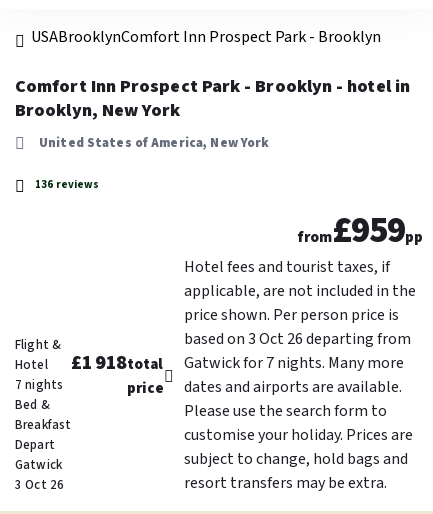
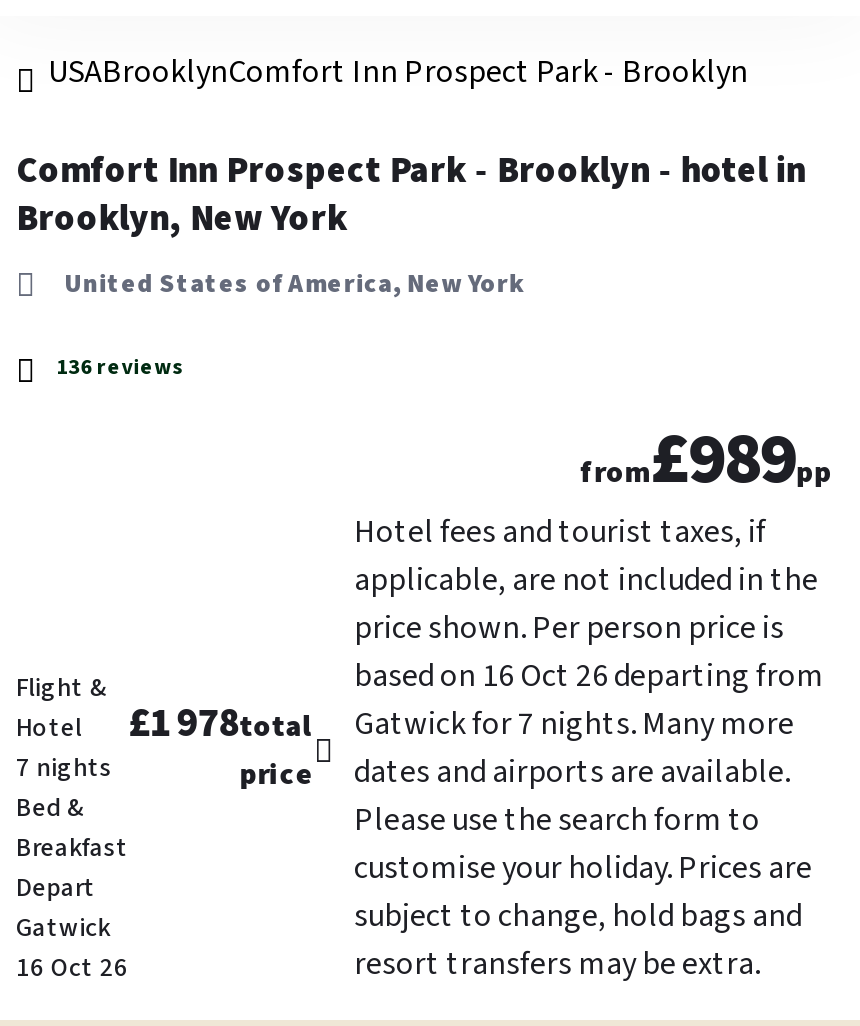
- from£959pp
+ from£989pp

- based on 3 Oct 26 departing from
+ based on 16 Oct 26 departing from

- Hotel £1 918total Gatwick for 7 nights. Many more
+ Hotel £1 978total Gatwick for 7 nights. Many more

- 3 Oct 26
+ 16 Oct 26
